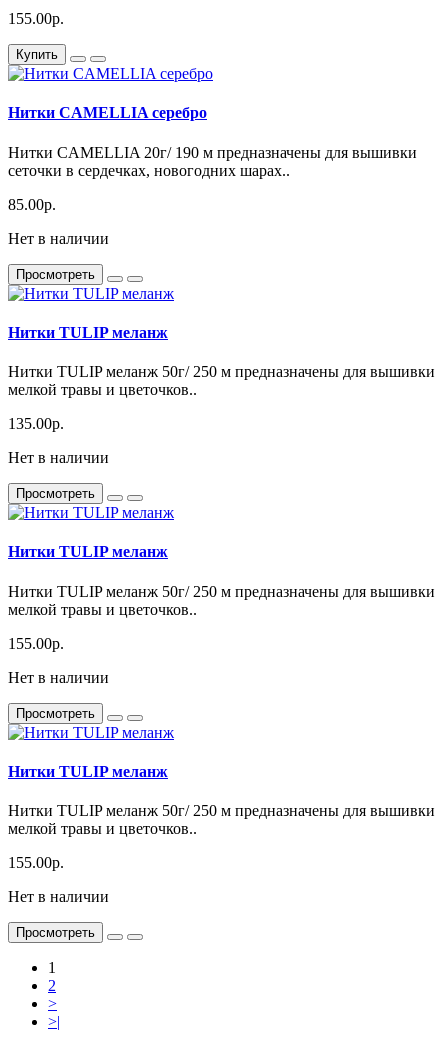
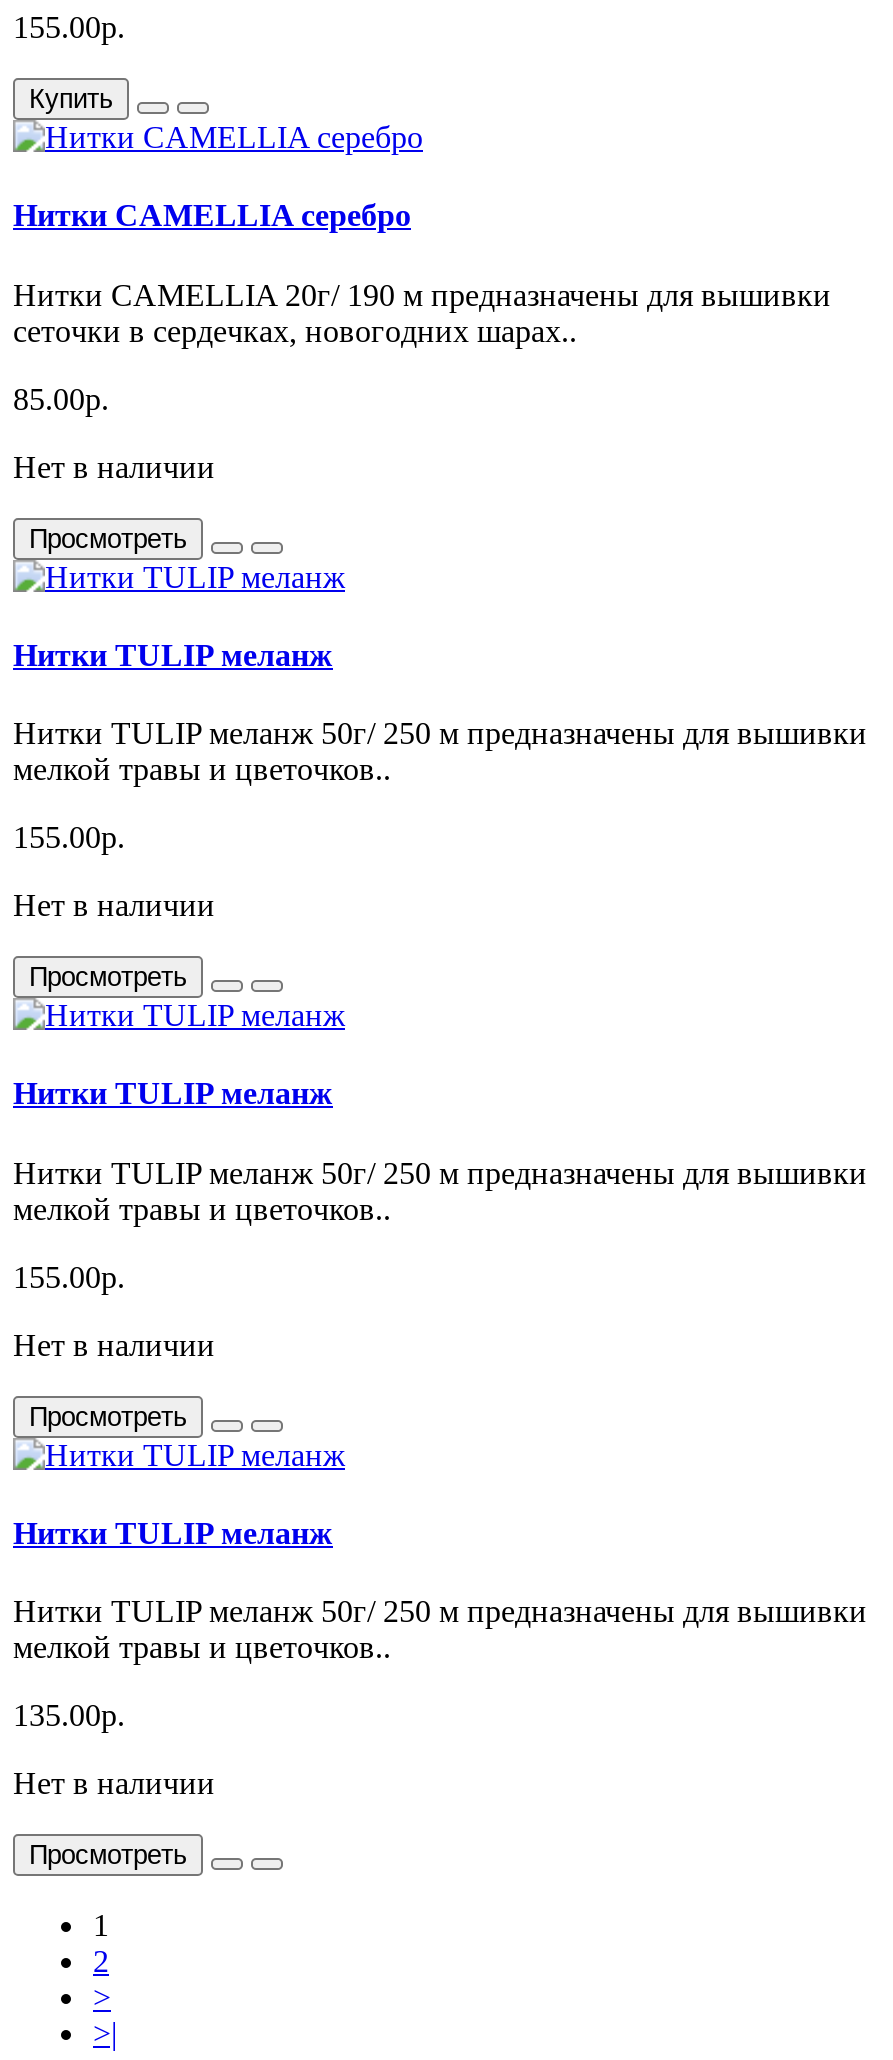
- 135.00р.
+ 155.00р.

- 155.00р.
+ 135.00р.
